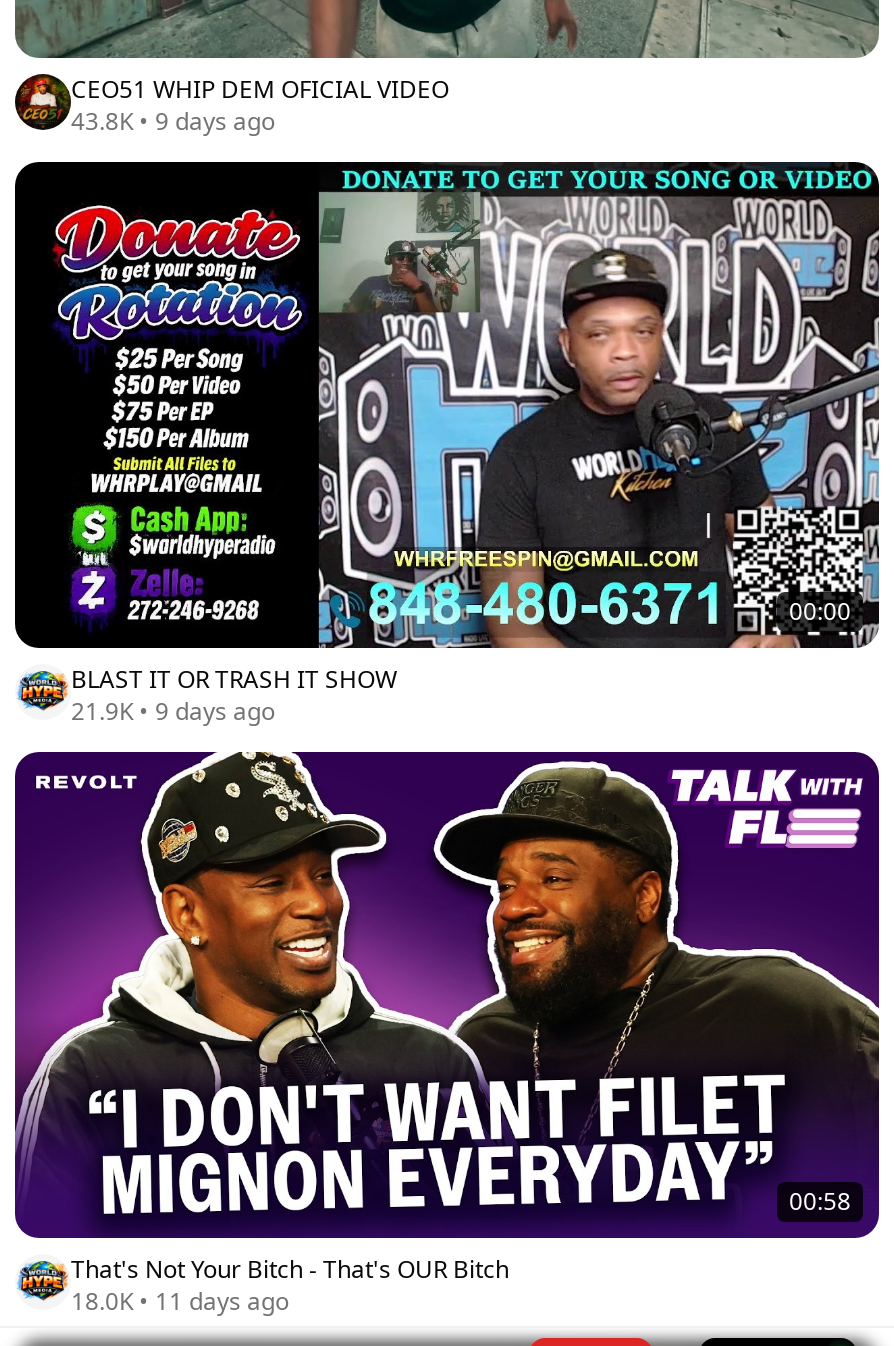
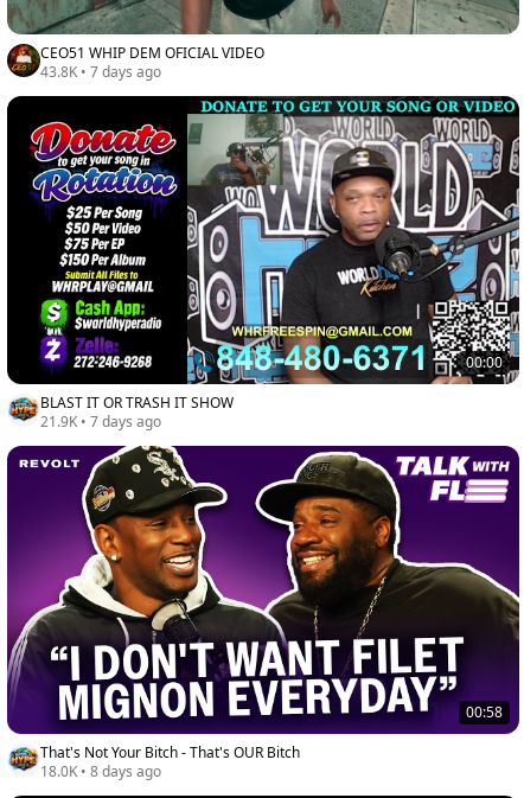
- 43.8K • 9 days ago
+ 43.8K • 7 days ago

- 21.9K • 9 days ago
+ 21.9K • 7 days ago

- 18.0K • 11 days ago
+ 18.0K • 8 days ago
